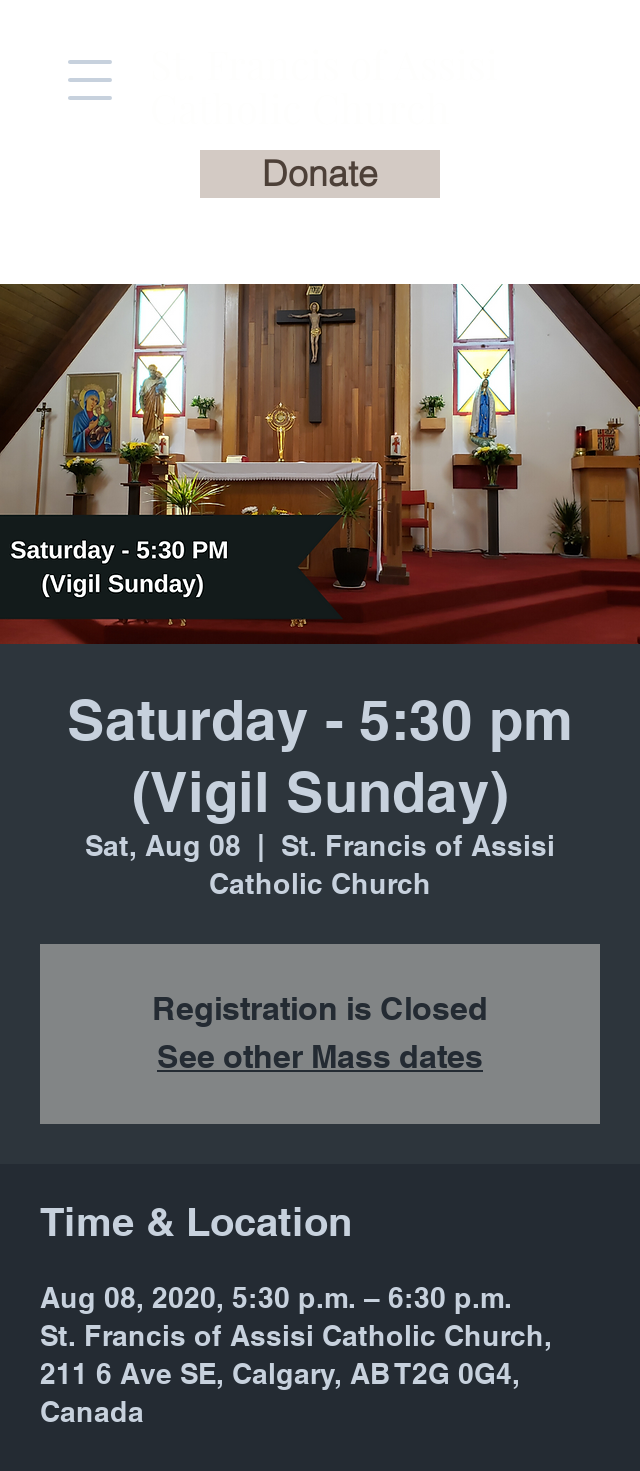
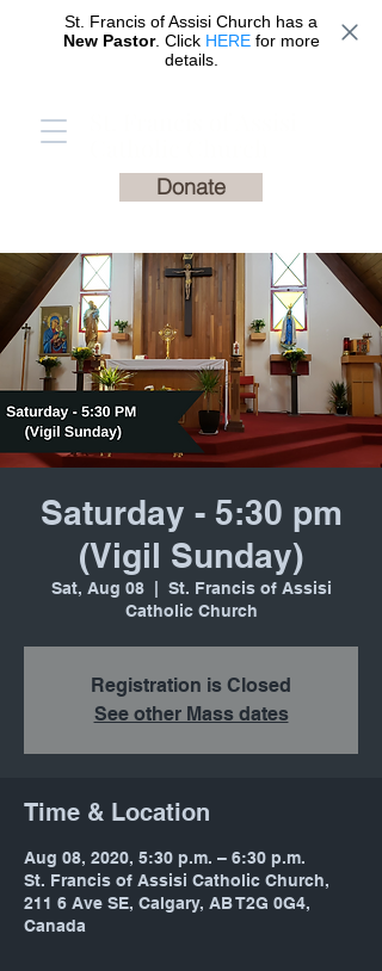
+ St. Francis of Assisi Church has a
+ New Pastor. Click HERE for more
+ details.
